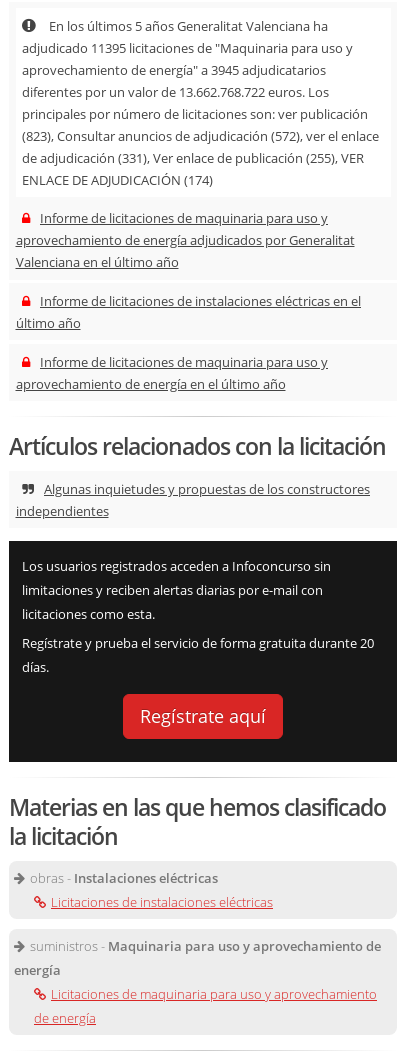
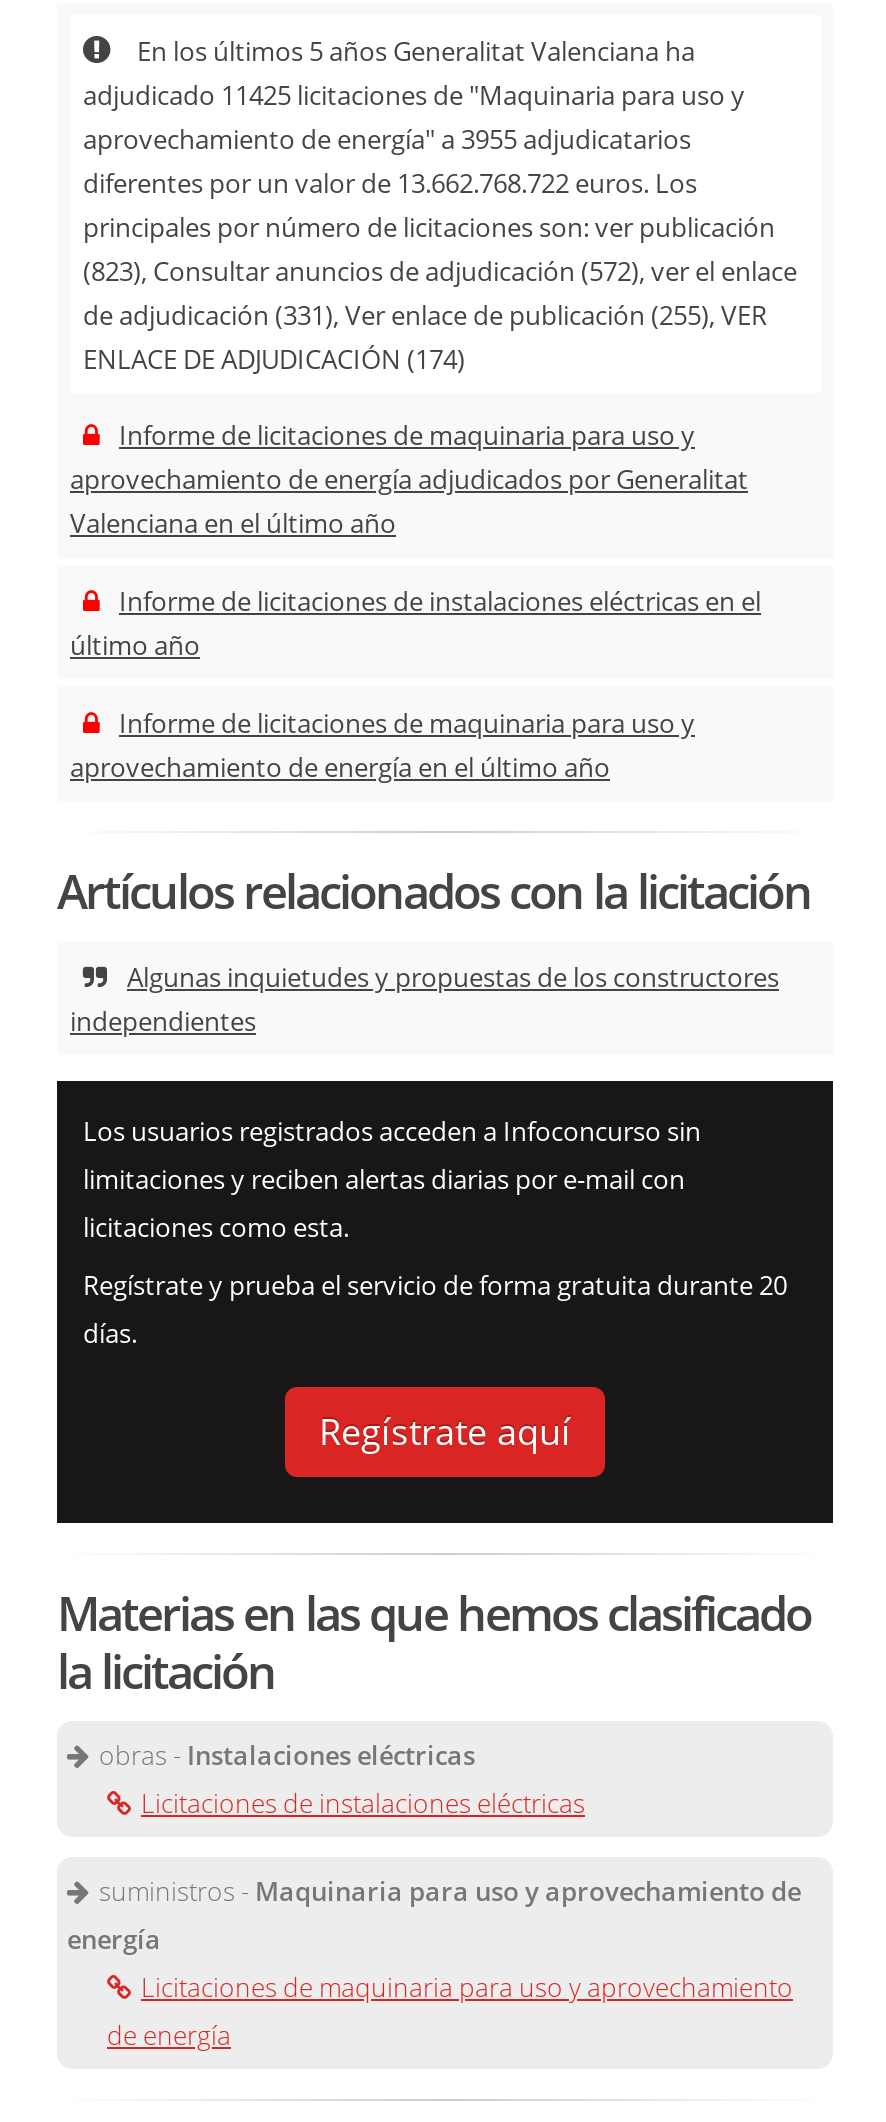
- adjudicado 11395 licitaciones de "Maquinaria para uso y
+ adjudicado 11425 licitaciones de "Maquinaria para uso y

- aprovechamiento de energía" a 3945 adjudicatarios
+ aprovechamiento de energía" a 3955 adjudicatarios
